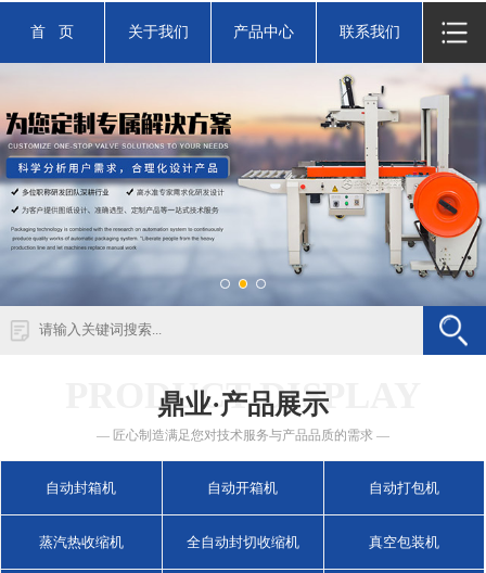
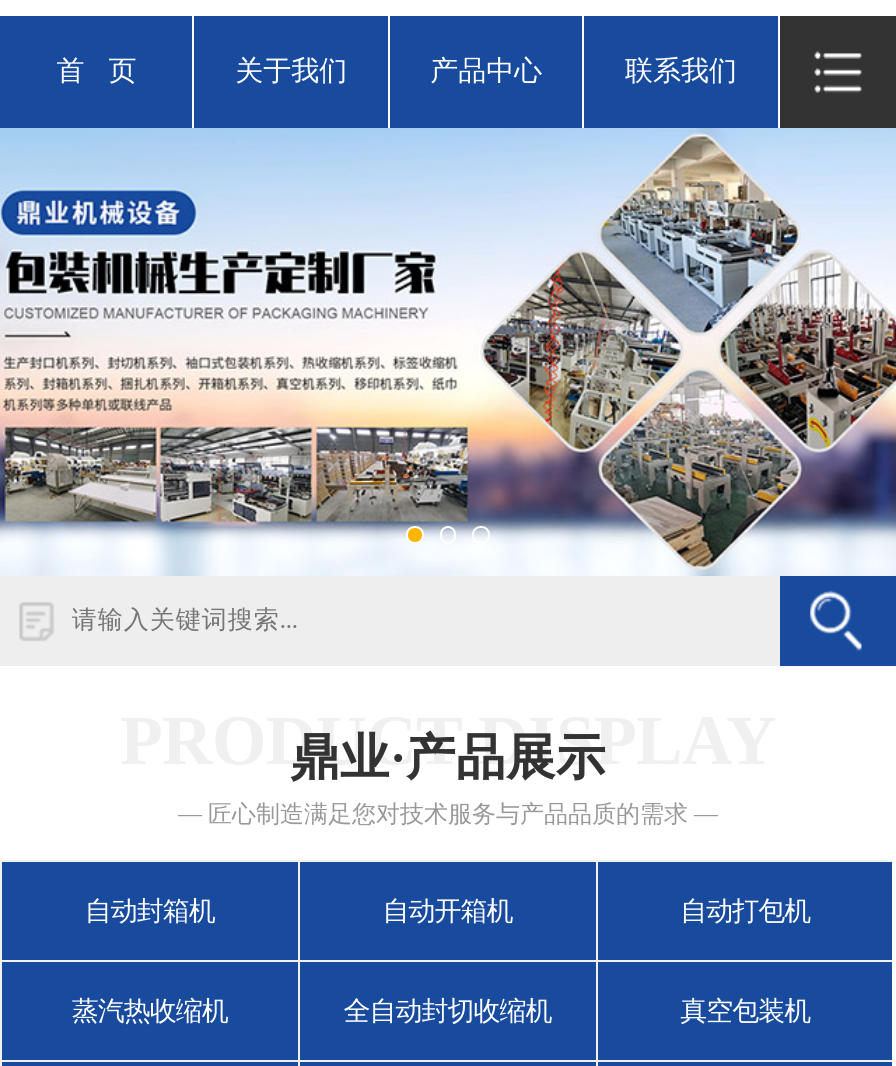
- [image]
+ [image]
